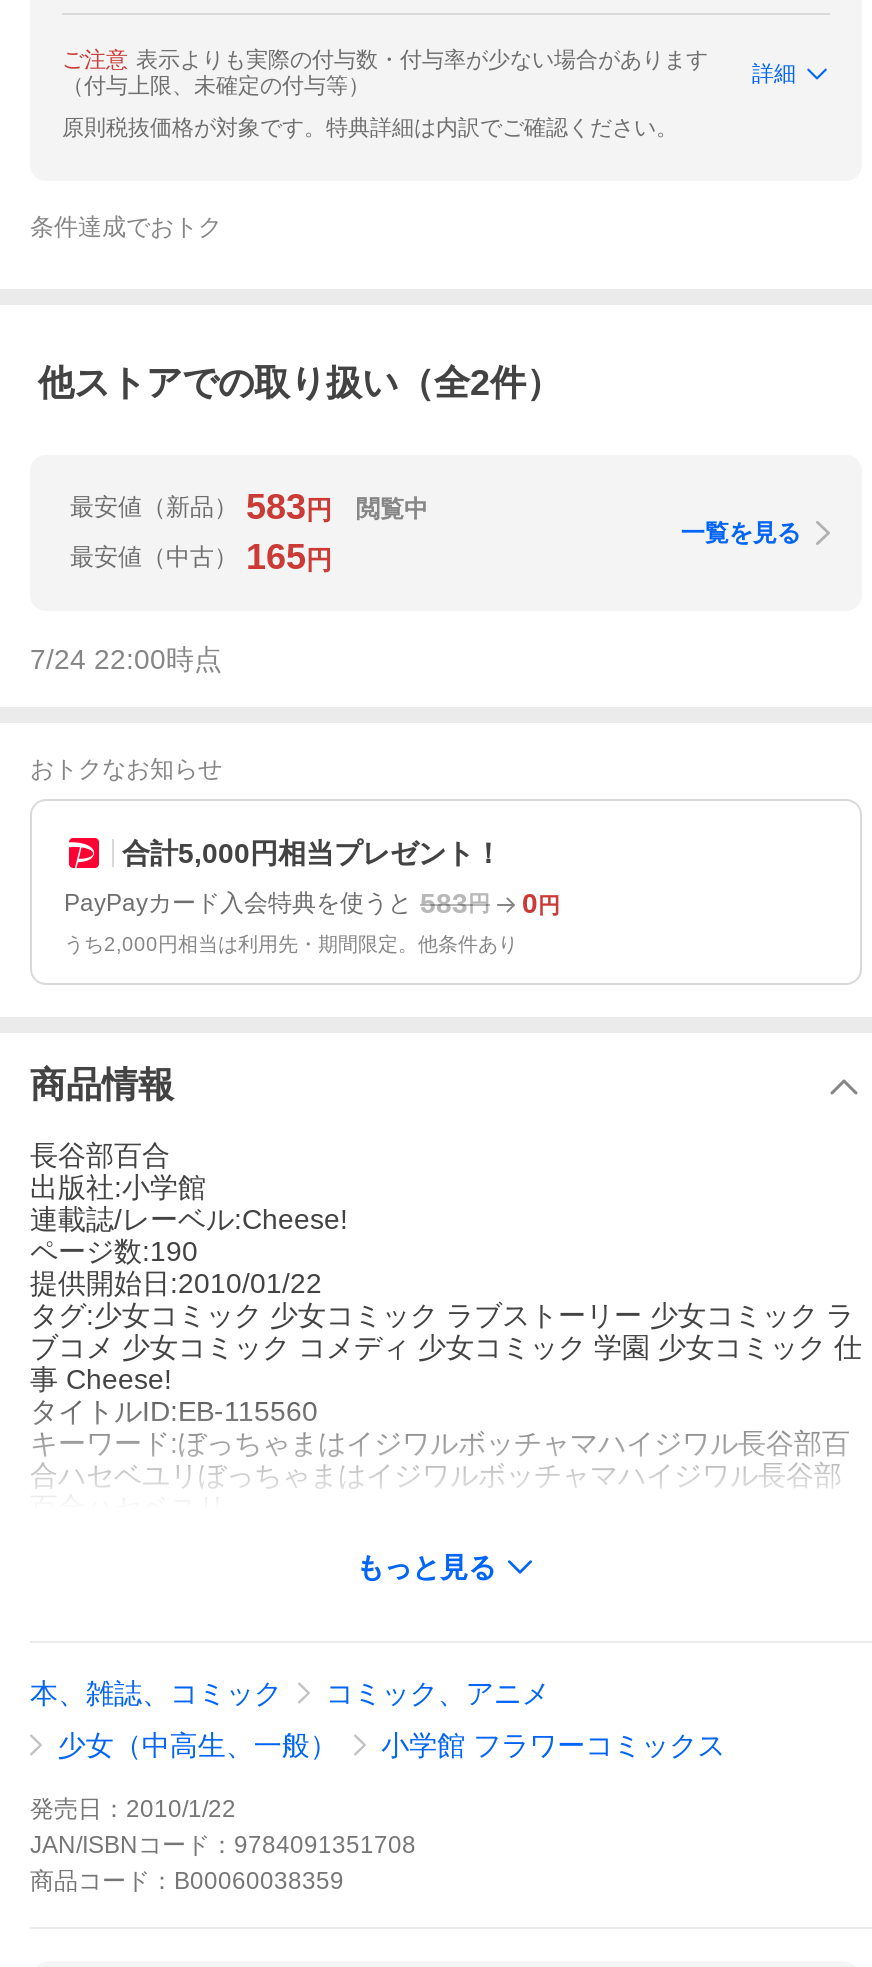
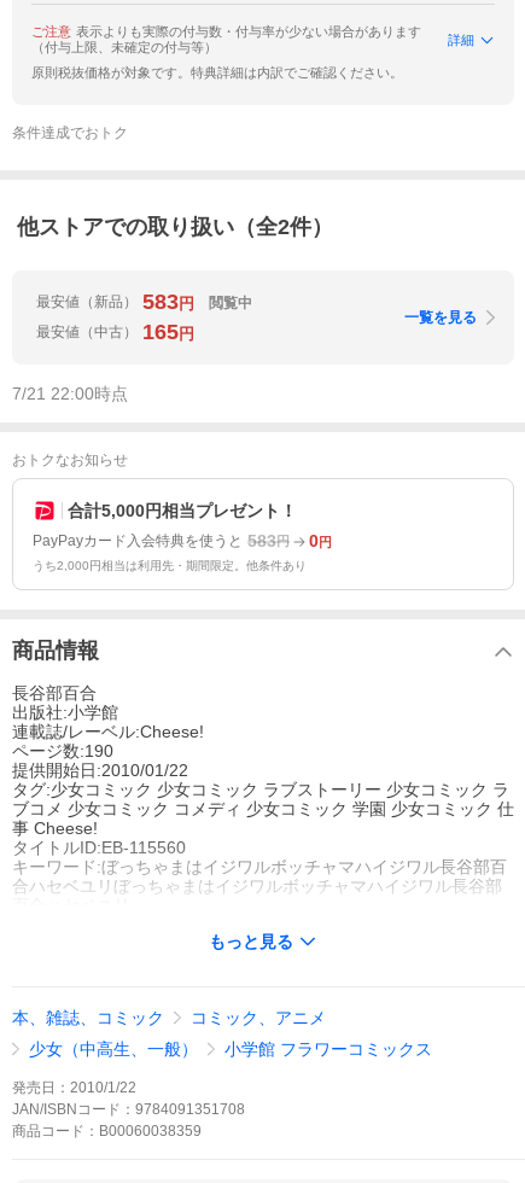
- 7/24 22:00時点
+ 7/21 22:00時点
